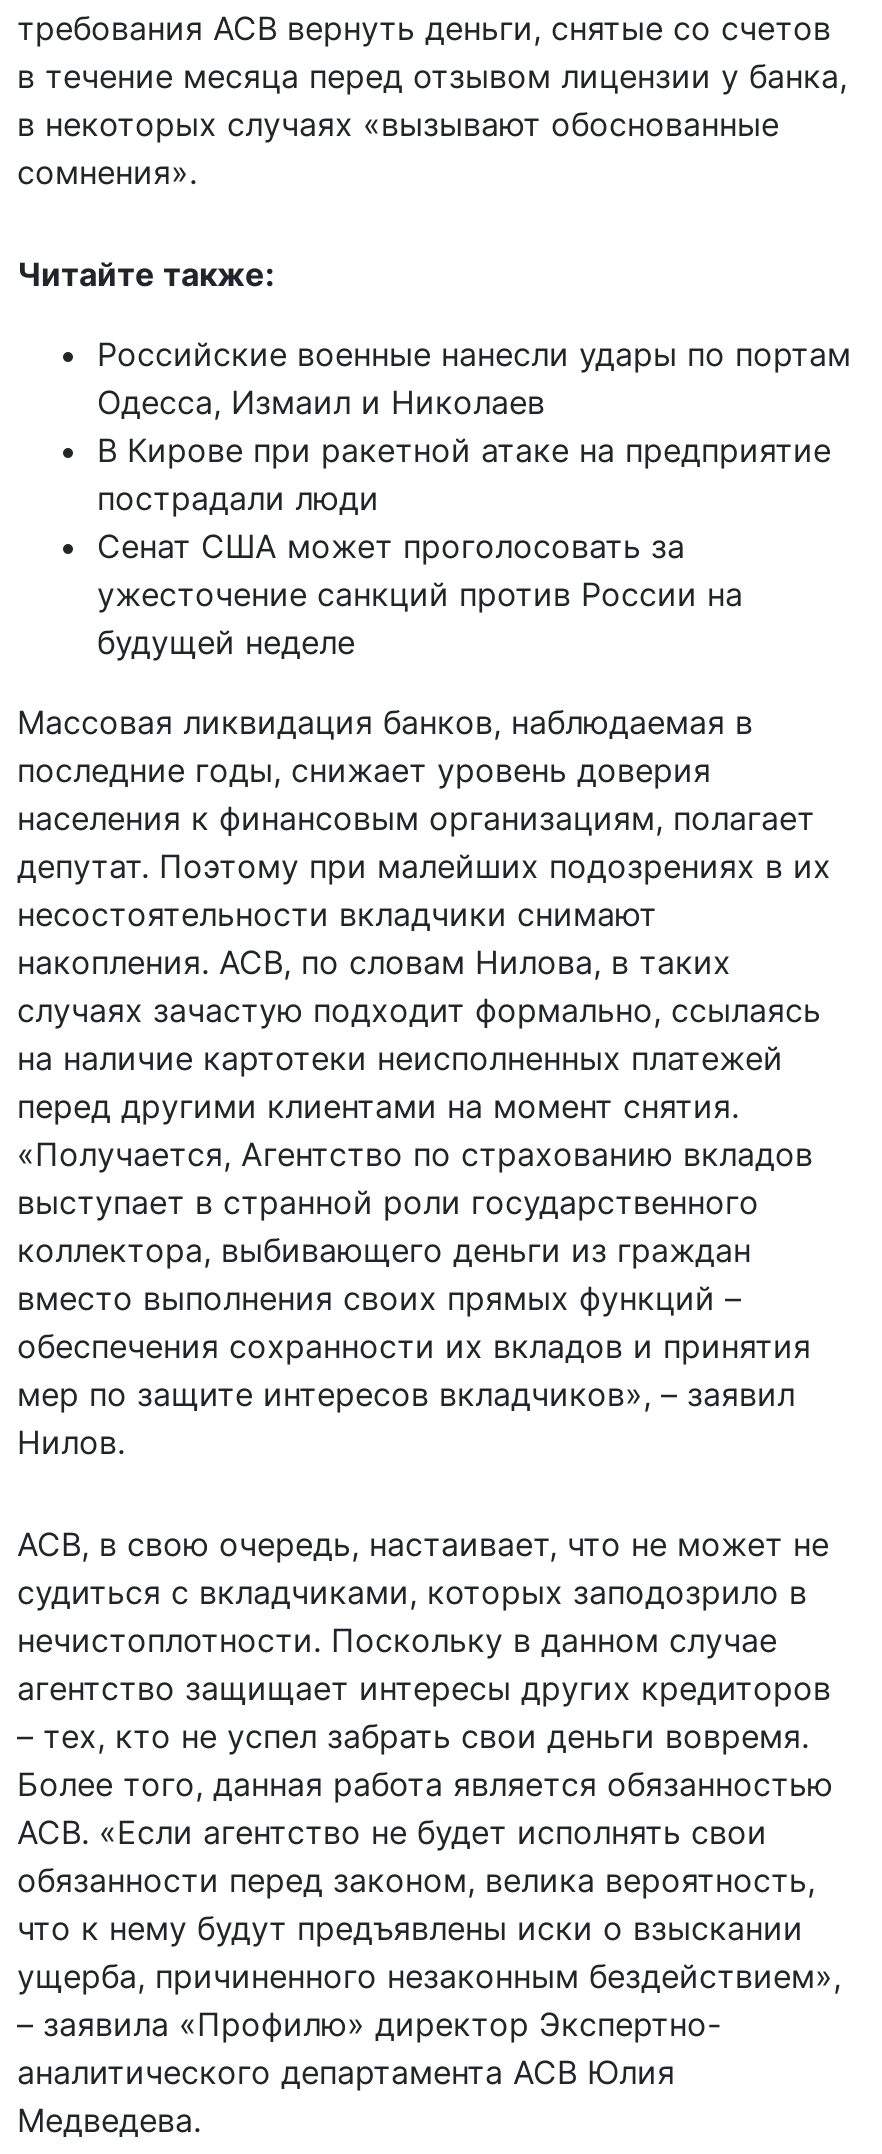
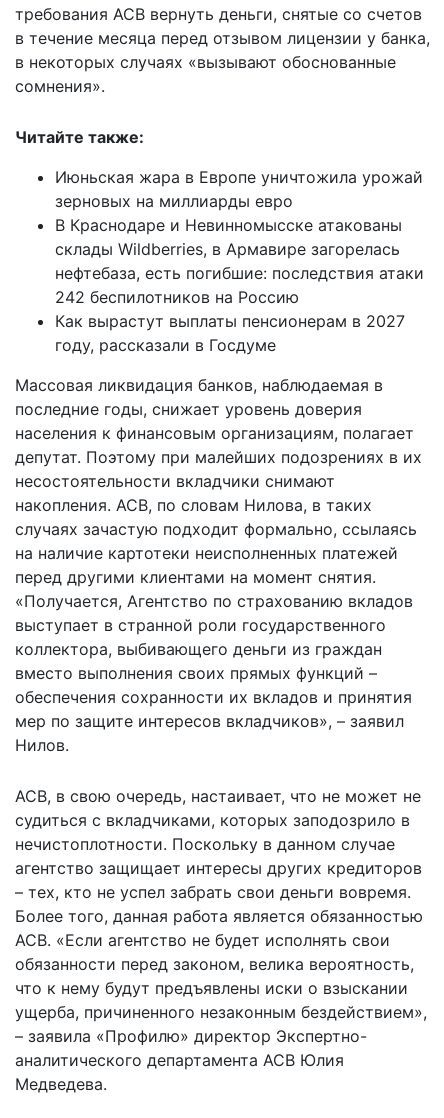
- Российские военные нанесли удары по портам
- Одесса, Измаил и Николаев
- В Кирове при ракетной атаке на предприятие
- пострадали люди
- Сенат США может проголосовать за
- ужесточение санкций против России на
- будущей неделе
+ Июньская жара в Европе уничтожила урожай
+ зерновых на миллиарды евро
+ В Краснодаре и Невинномысске атакованы
+ склады Wildberries, в Армавире загорелась
+ нефтебаза, есть погибшие: последствия атаки
+ 242 беспилотников на Россию
+ Как вырастут выплаты пенсионерам в 2027
+ году, рассказали в Госдуме
